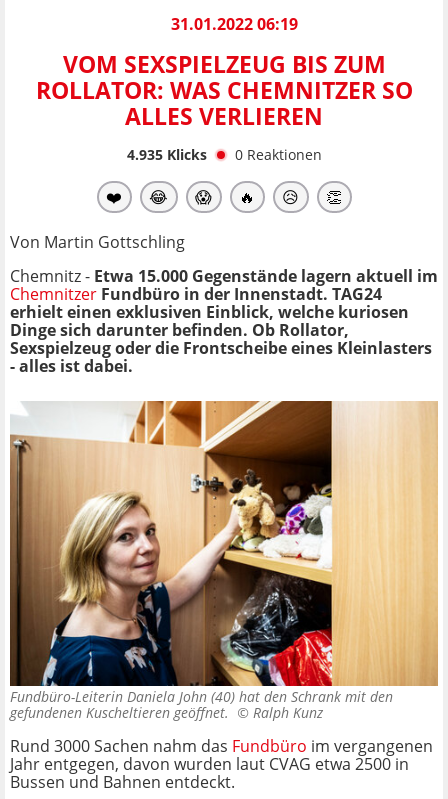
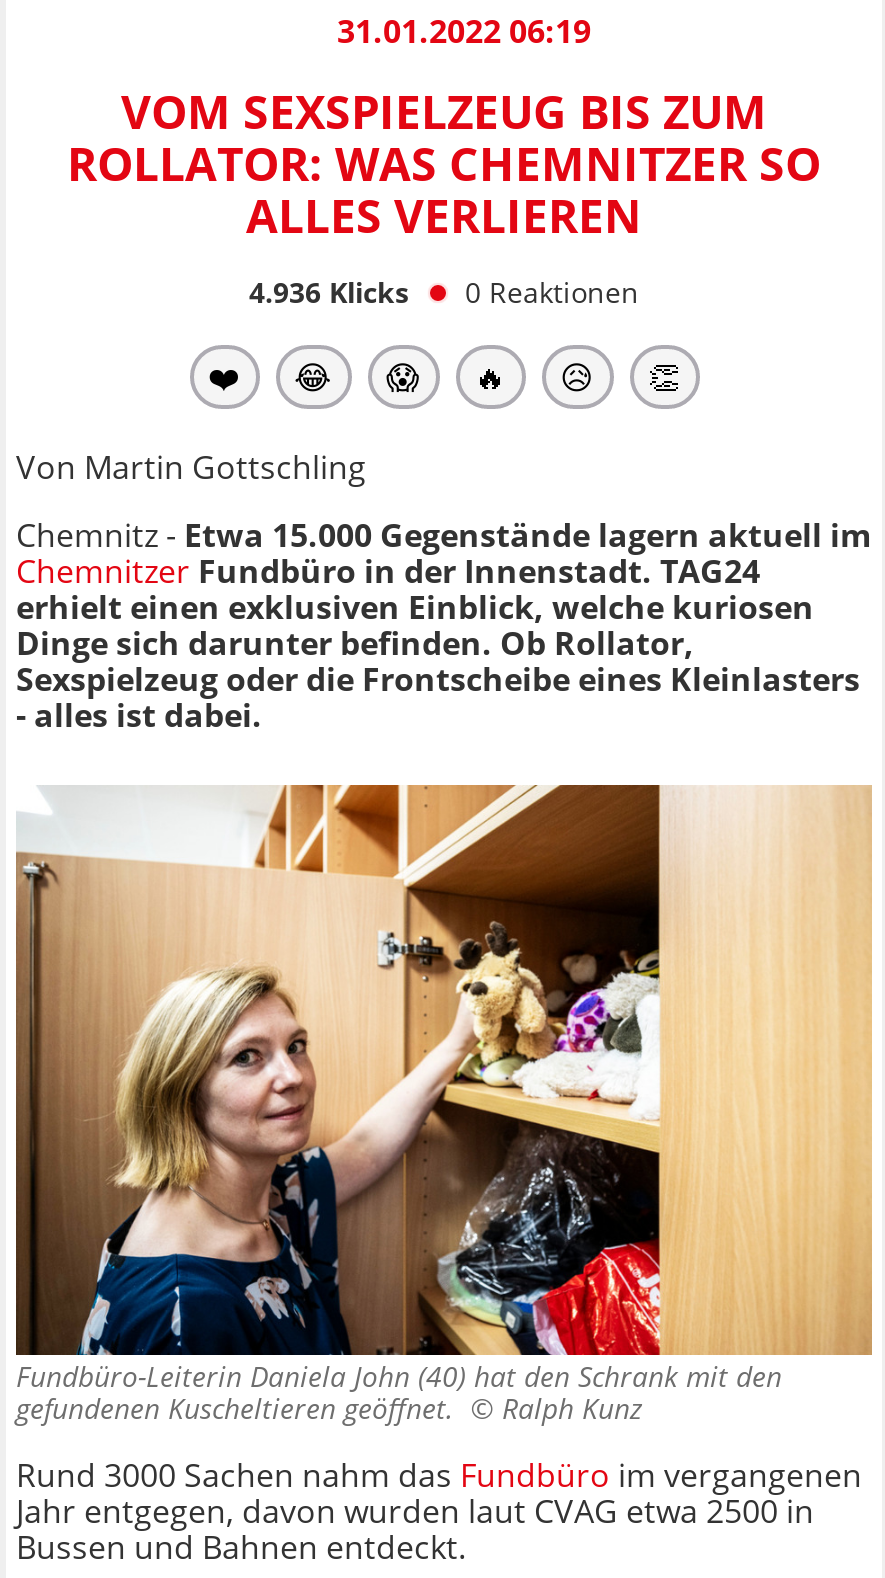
- 4.935 Klicks 0 Reaktionen
+ 4.936 Klicks 0 Reaktionen
